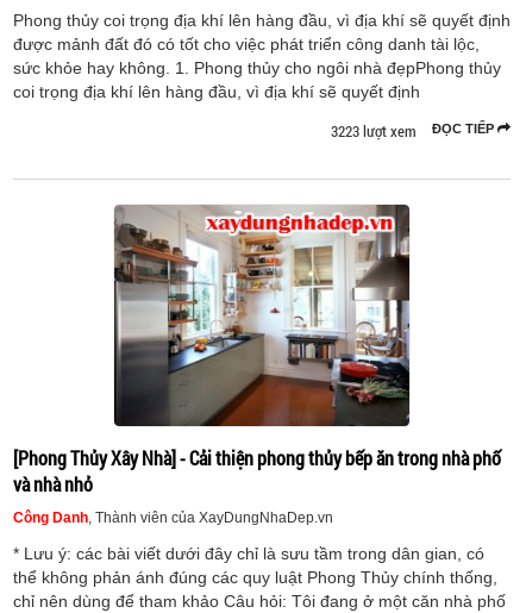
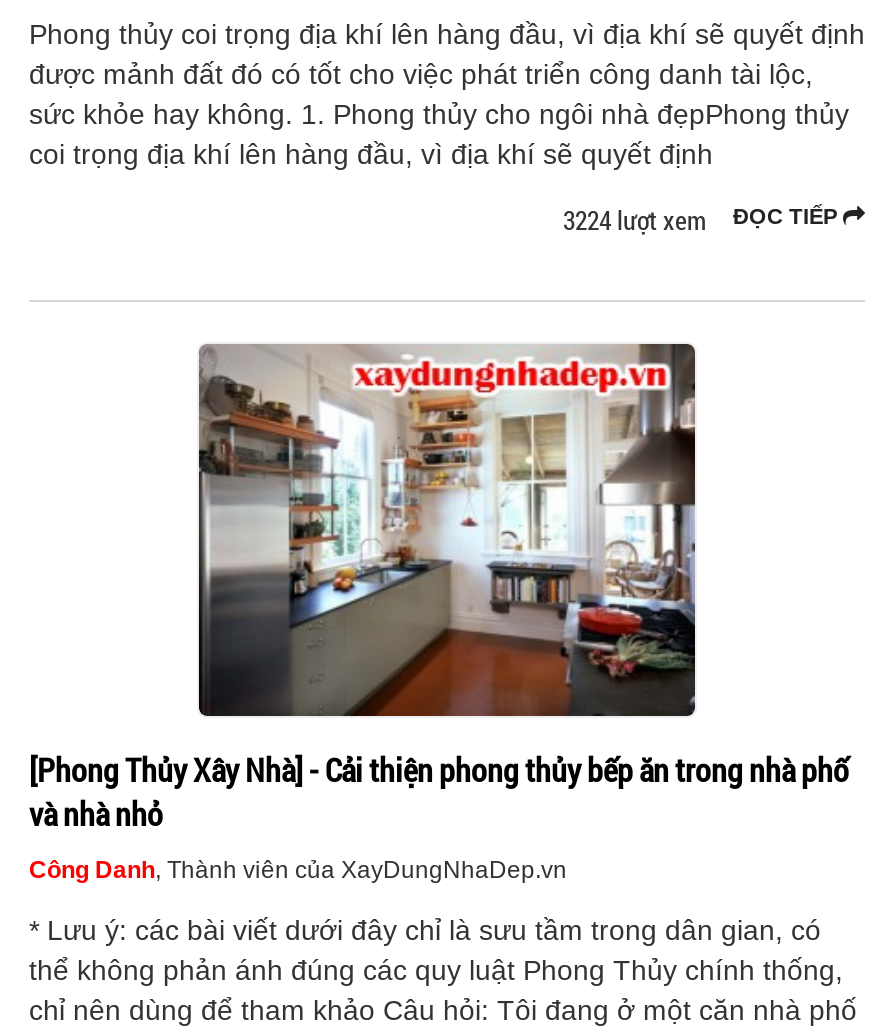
- 3223 lượt xem ĐỌC TIẾP
+ 3224 lượt xem ĐỌC TIẾP
